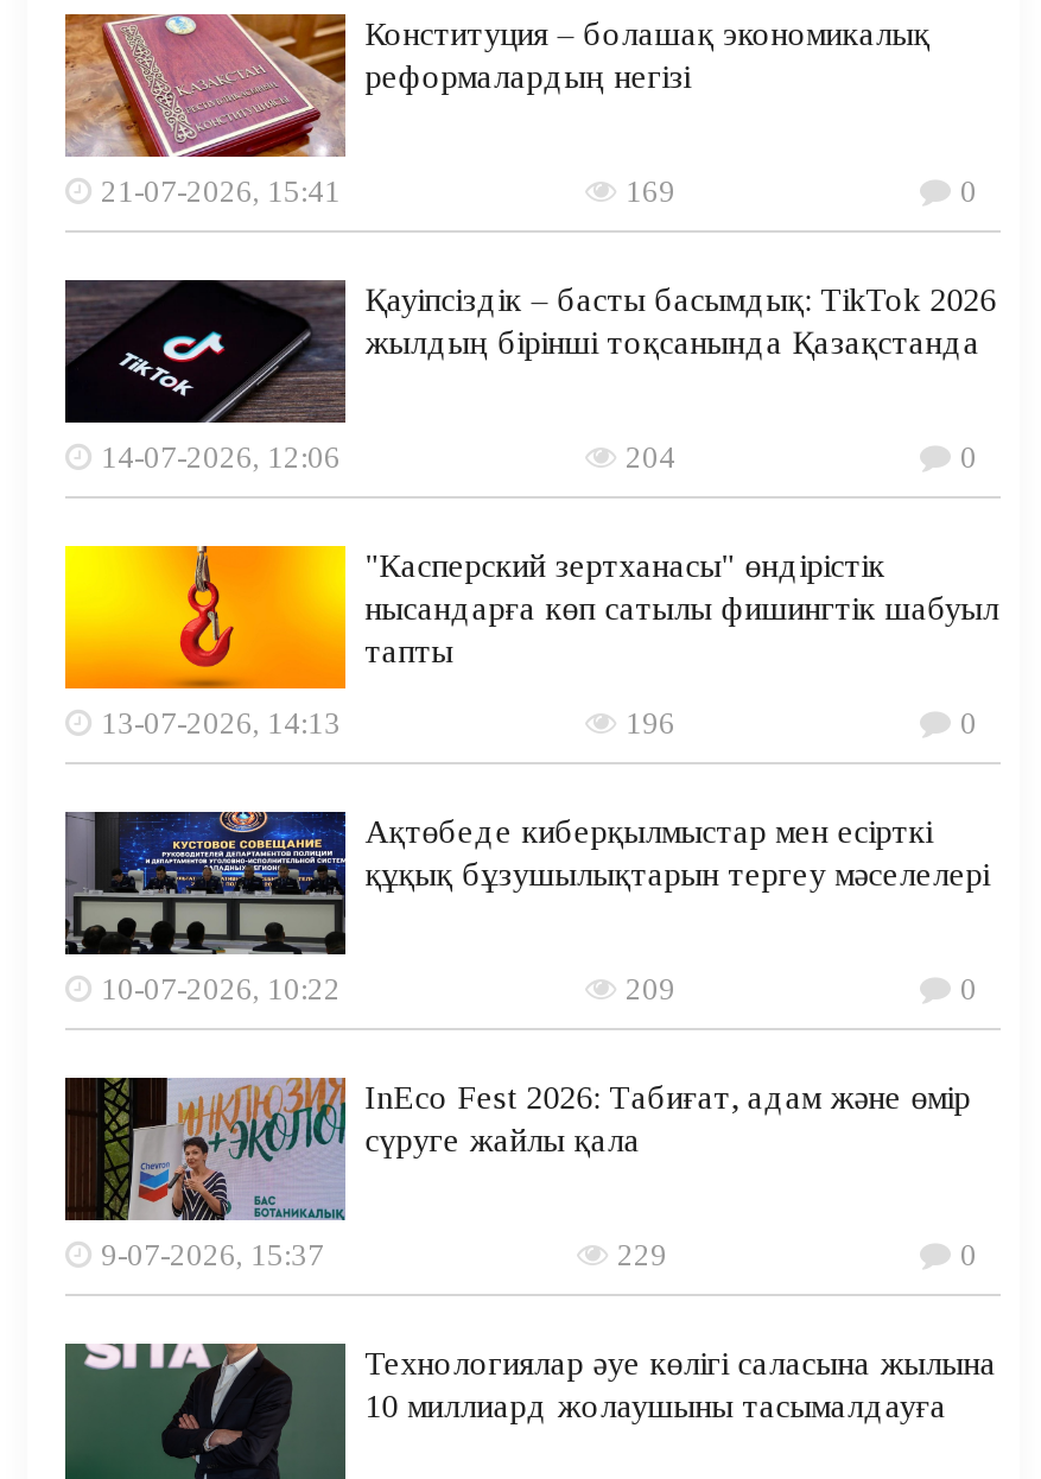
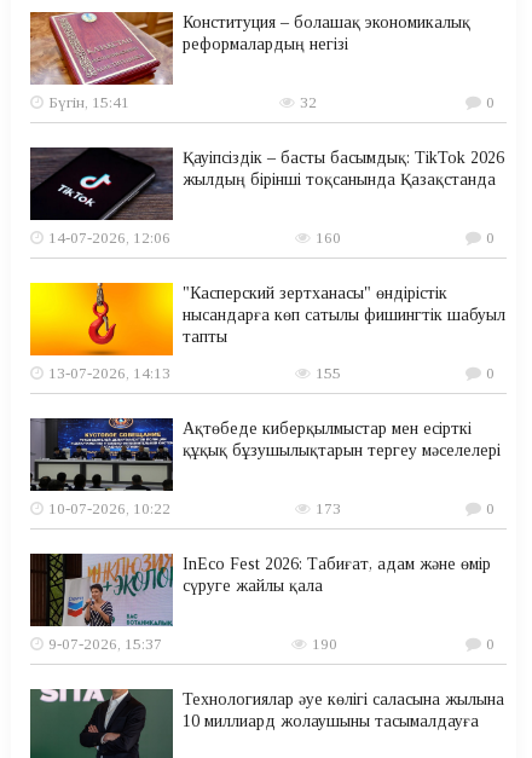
- 21-07-2026, 15:41
- 169
+ Бүгін, 15:41
+ 32

- 204
+ 160

- 196
+ 155

- 209
+ 173

- 229
+ 190
